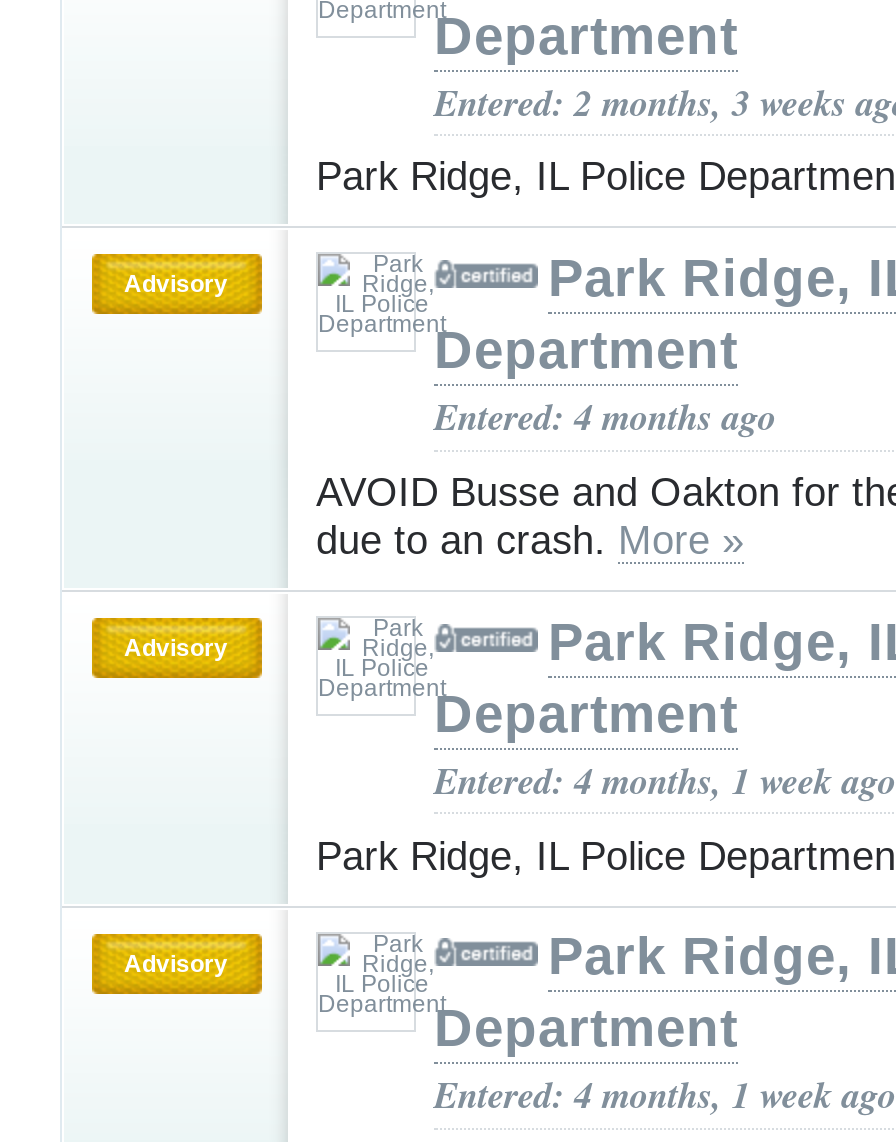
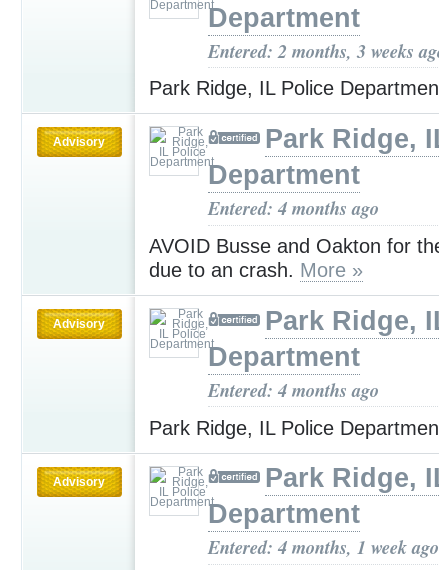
- Entered: 4 months, 1 week ago
+ Entered: 4 months ago
